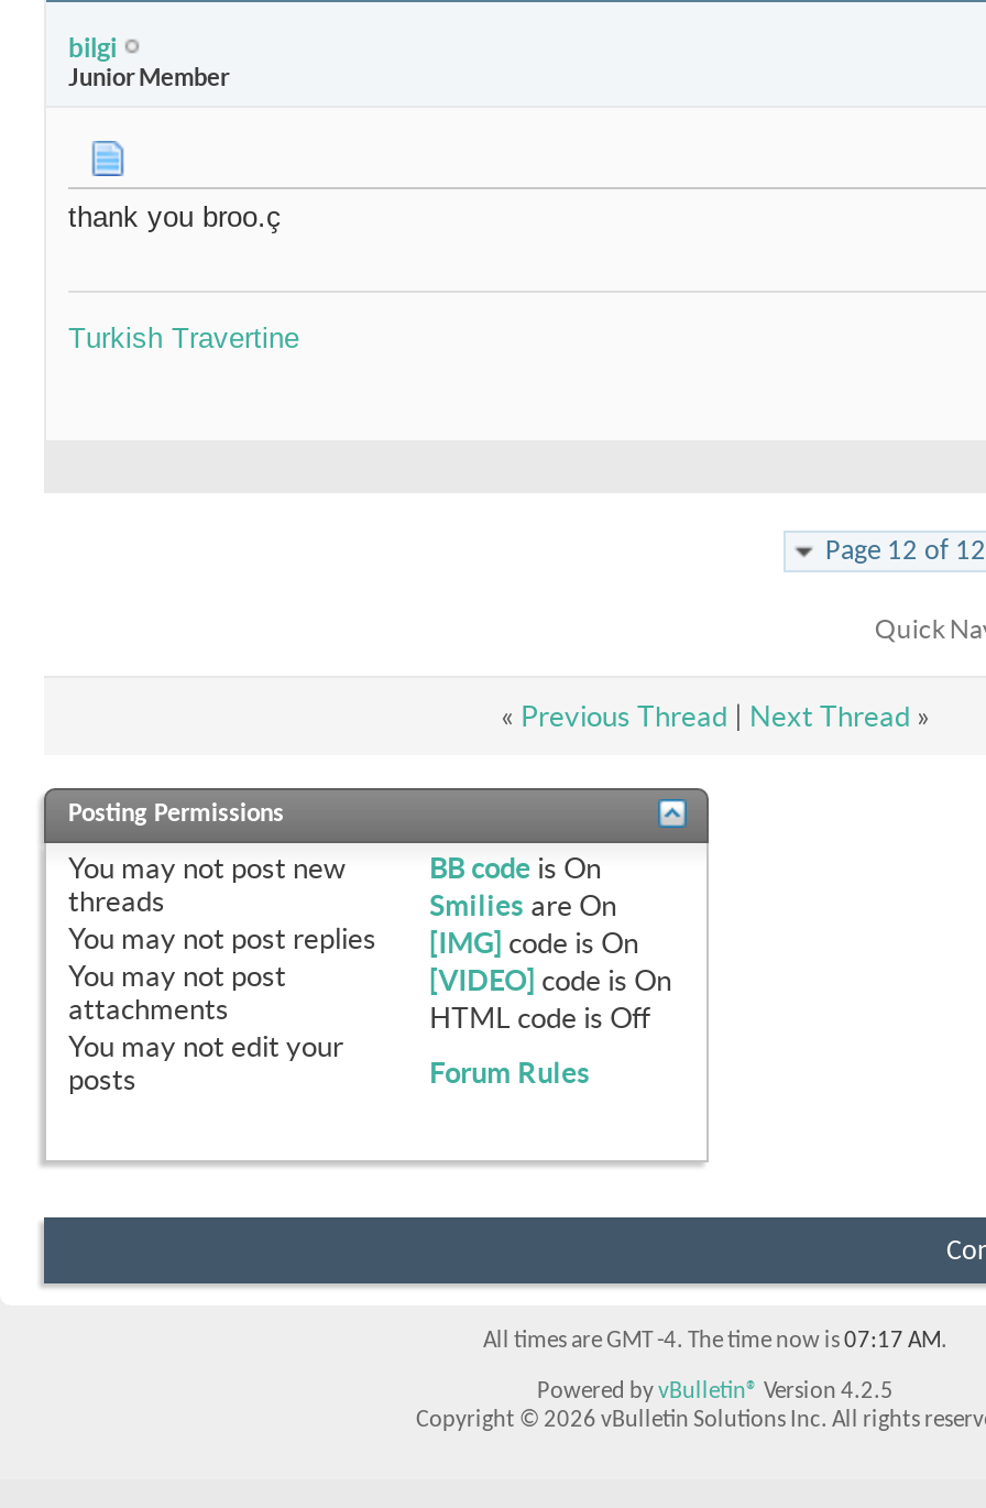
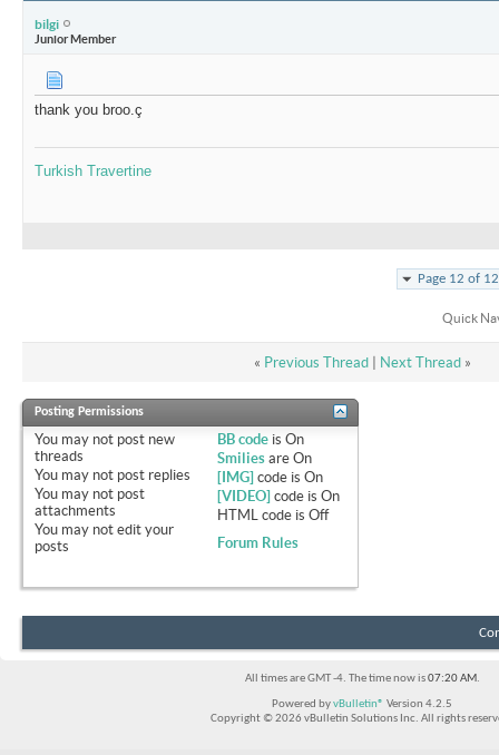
- All times are GMT -4. The time now is 07:17 AM.
+ All times are GMT -4. The time now is 07:20 AM.
